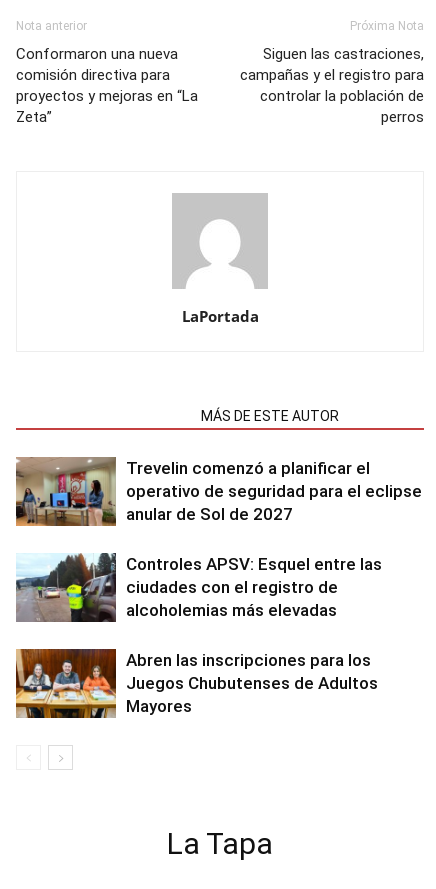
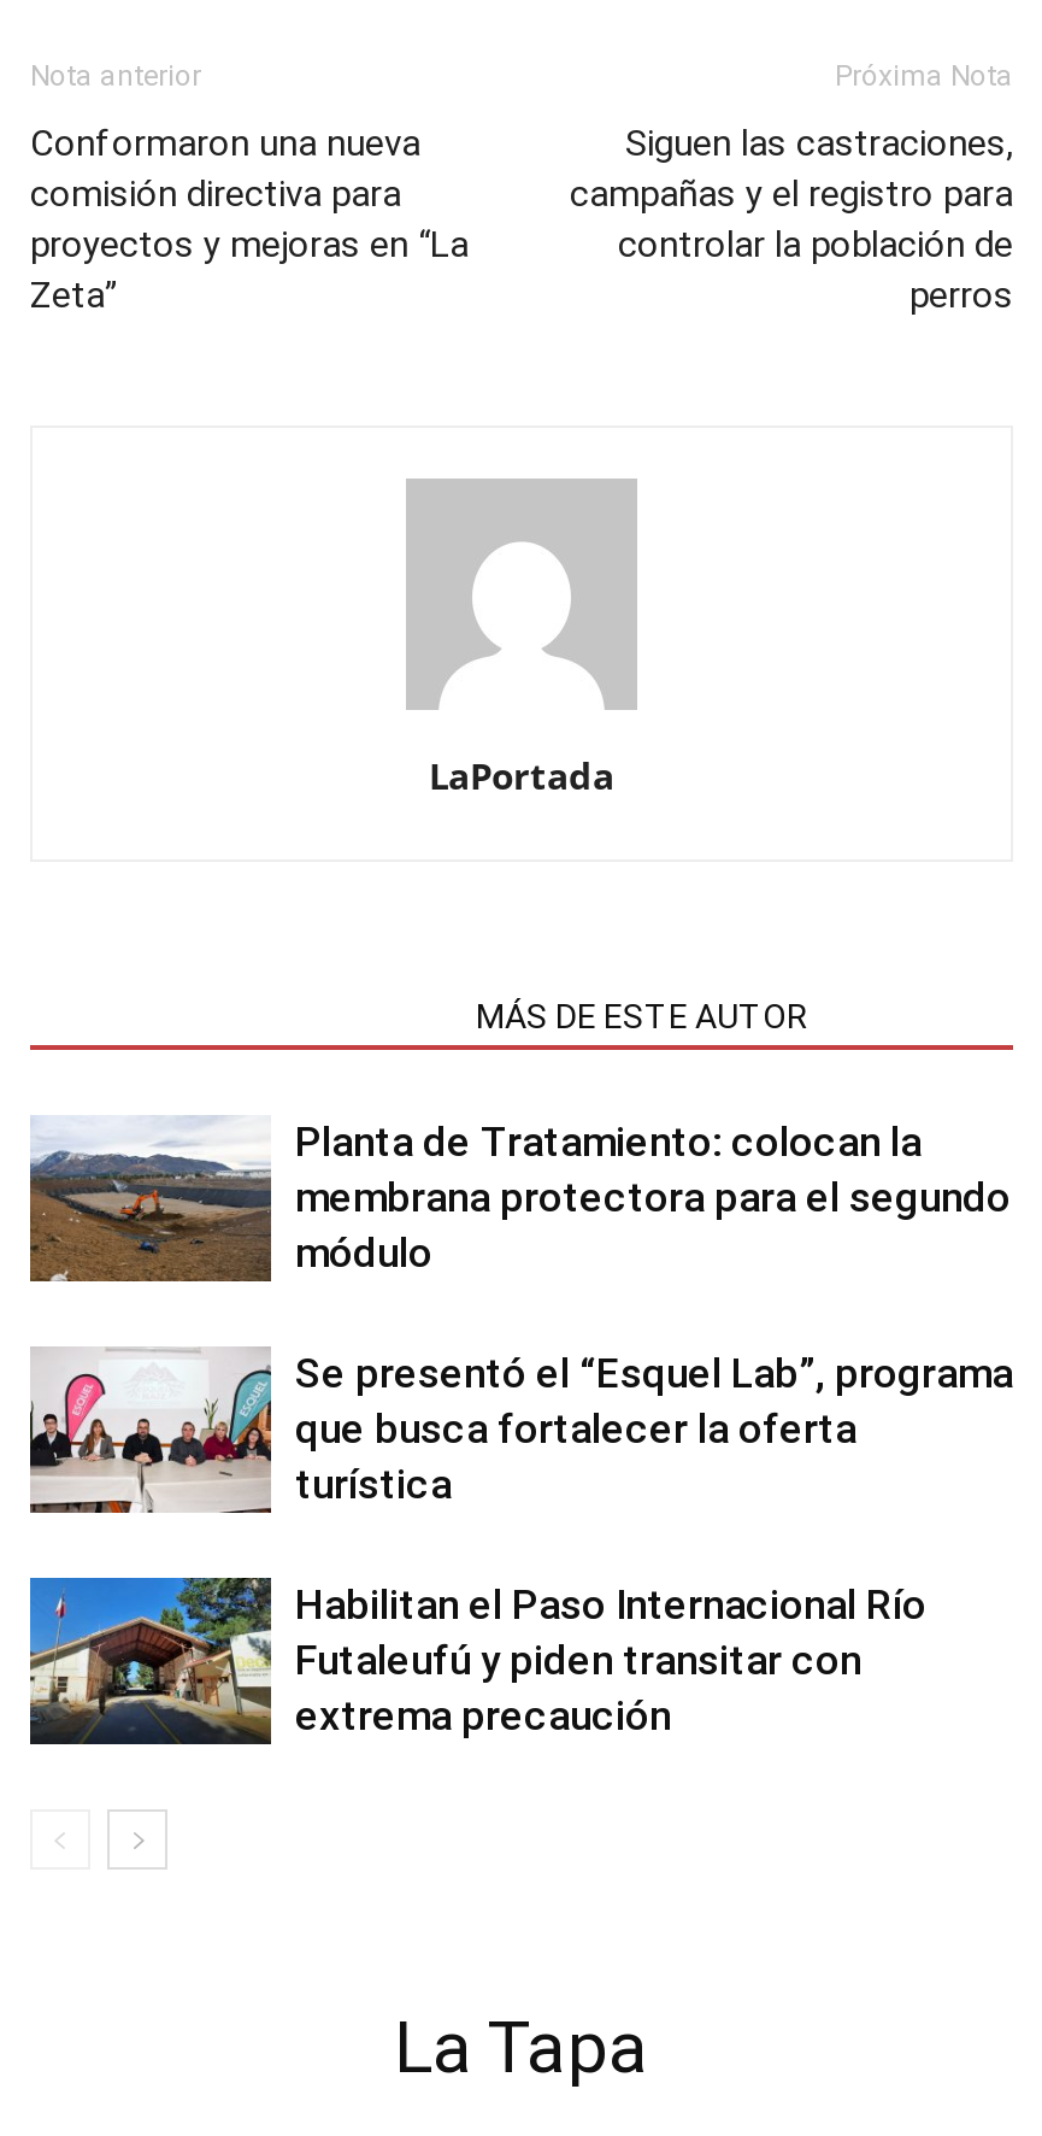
- [image]
- Trevelin comenzó a planificar el
- operativo de seguridad para el eclipse
- anular de Sol de 2027
+ [image]
+ Planta de Tratamiento: colocan la
+ membrana protectora para el segundo
+ módulo

- [image]
- Controles APSV: Esquel entre las
- ciudades con el registro de
- alcoholemias más elevadas
+ [image]
+ Se presentó el “Esquel Lab”, programa
+ que busca fortalecer la oferta
+ turística

- [image]
- Abren las inscripciones para los
- Juegos Chubutenses de Adultos
- Mayores
+ [image]
+ Habilitan el Paso Internacional Río
+ Futaleufú y piden transitar con
+ extrema precaución
